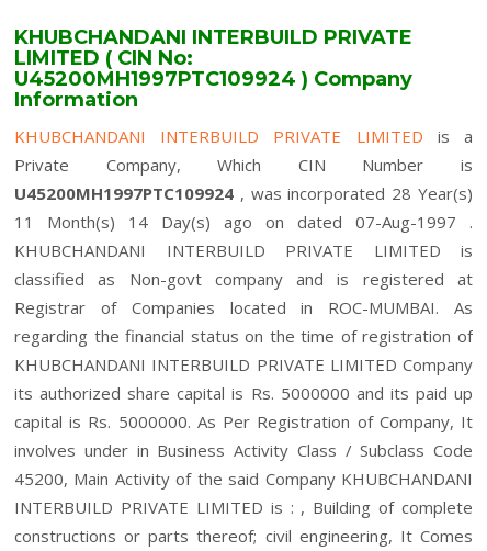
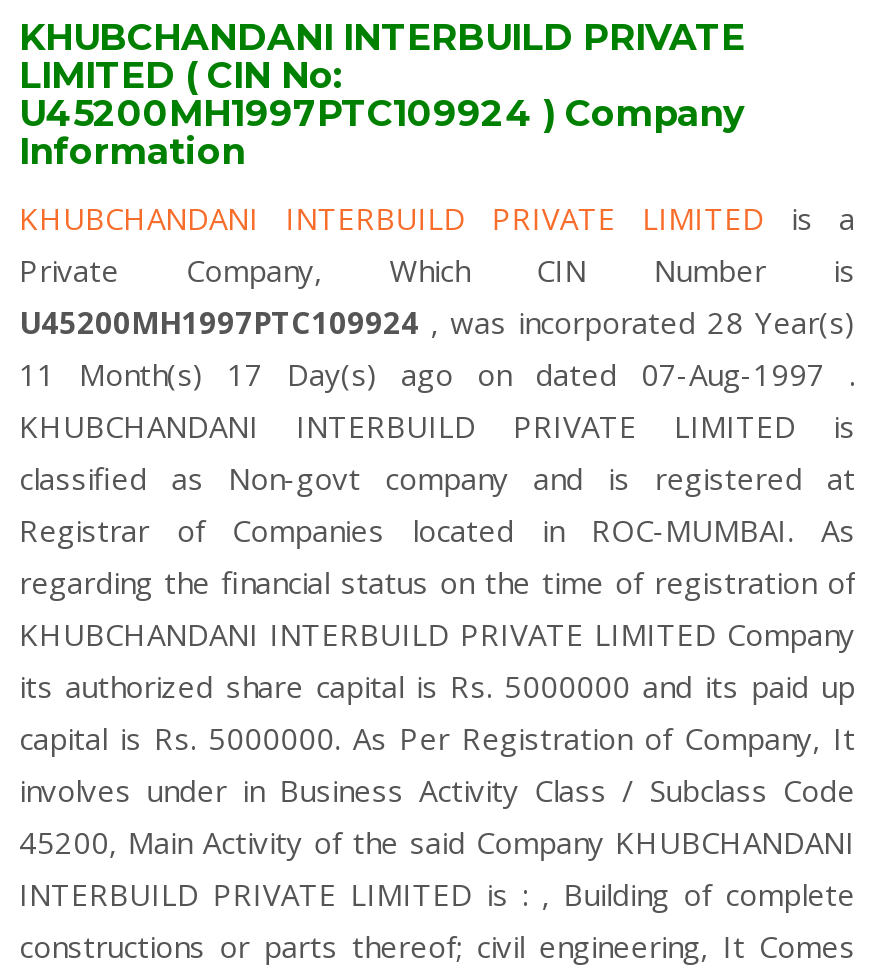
- 11 Month(s) 14 Day(s) ago on dated 07-Aug-1997 .
+ 11 Month(s) 17 Day(s) ago on dated 07-Aug-1997 .
